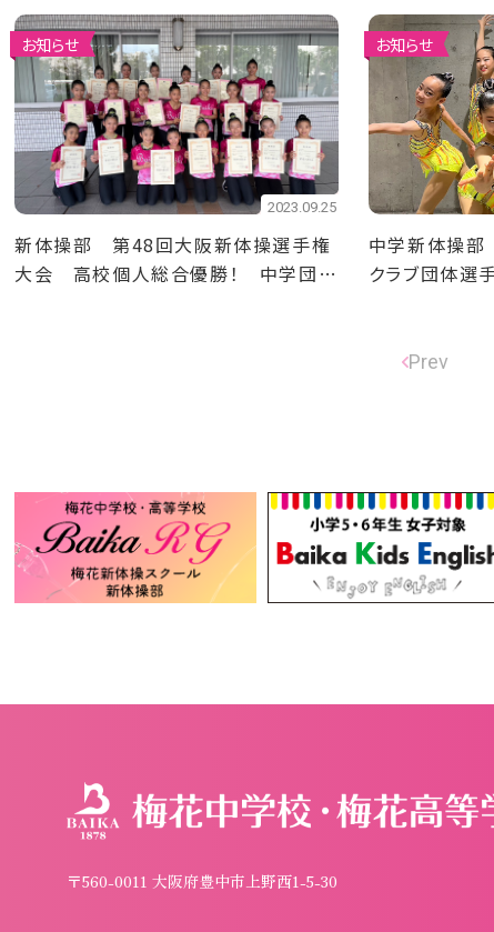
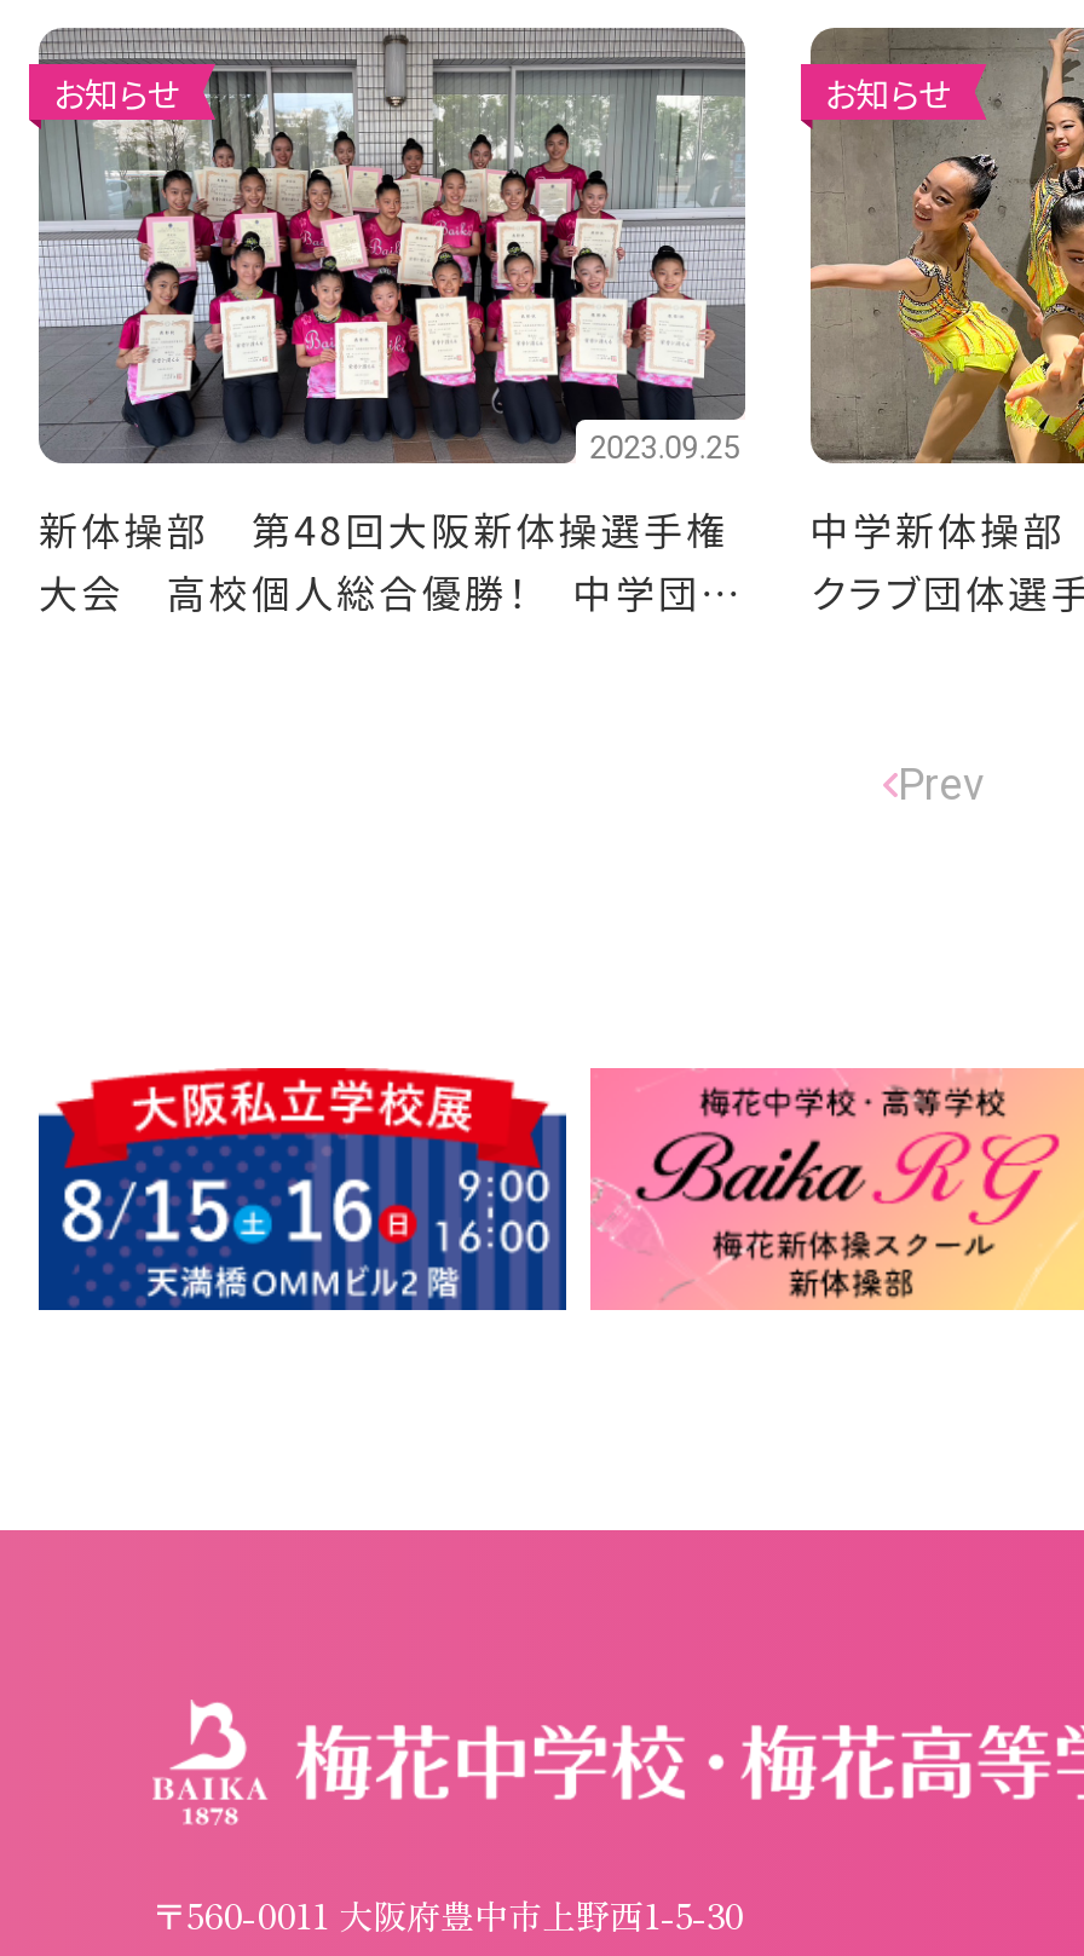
- [image]
+ [image]

- [image]
+ [image]
